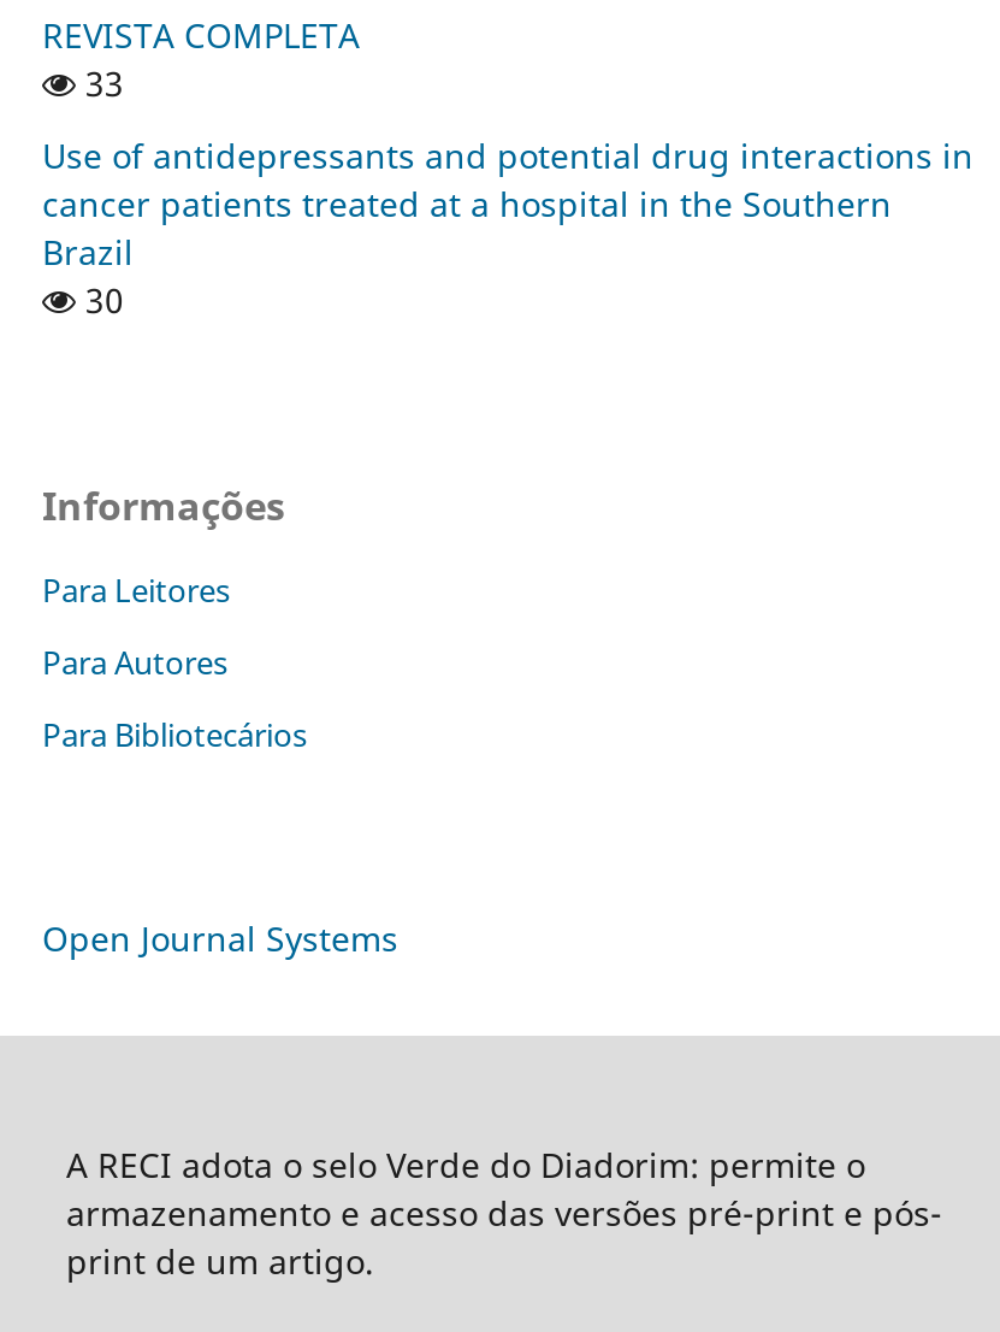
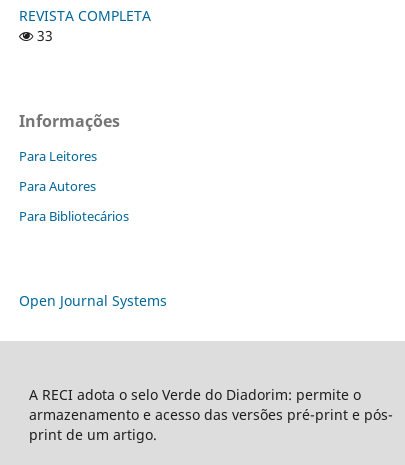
- Use of antidepressants and potential drug interactions in
- cancer patients treated at a hospital in the Southern
- Brazil
- 30
